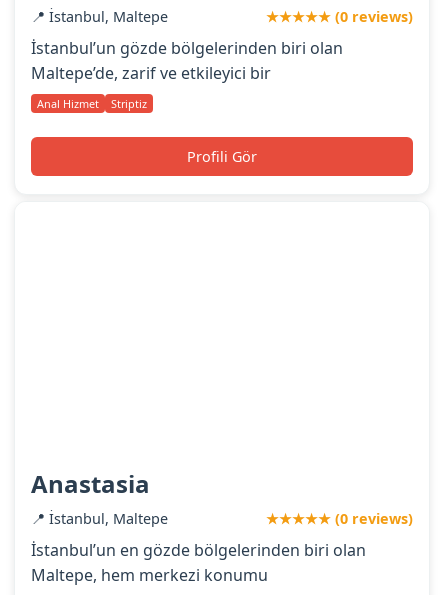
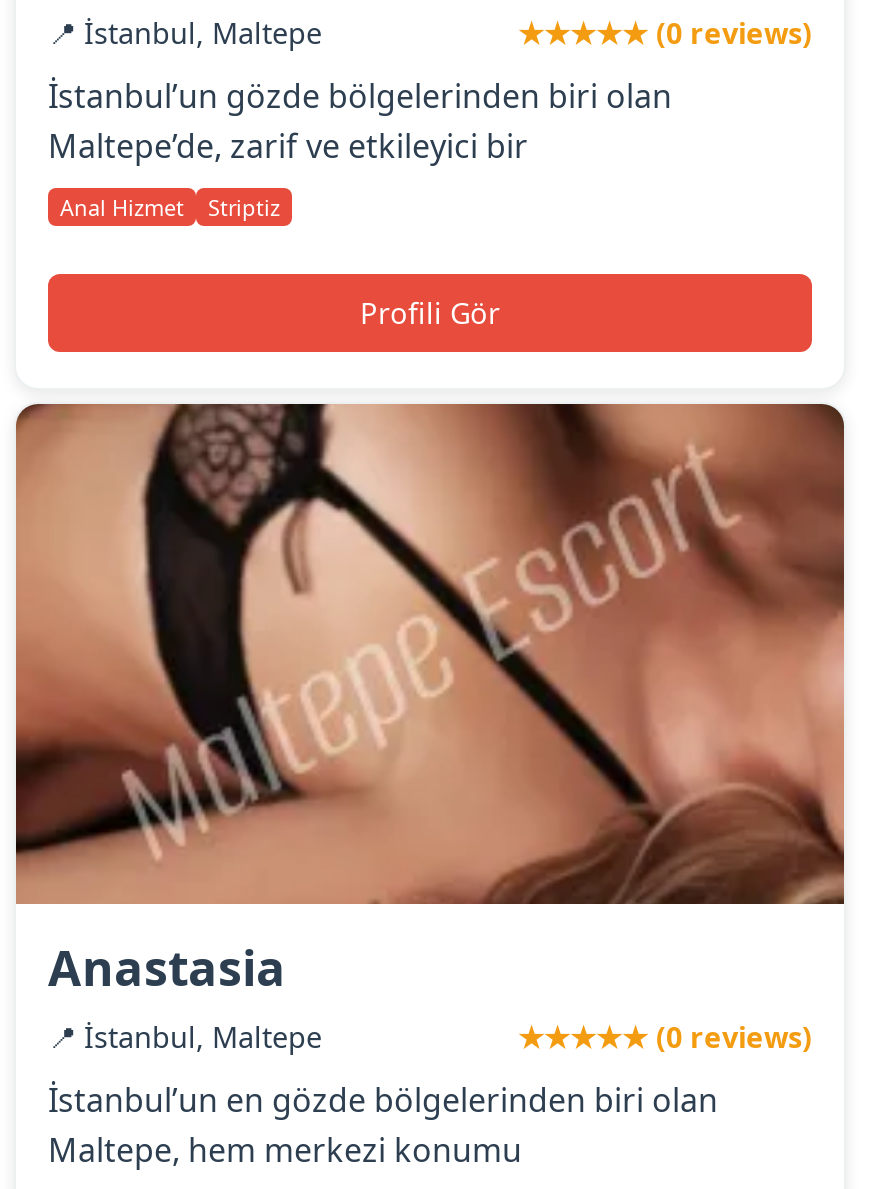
+ [image]
